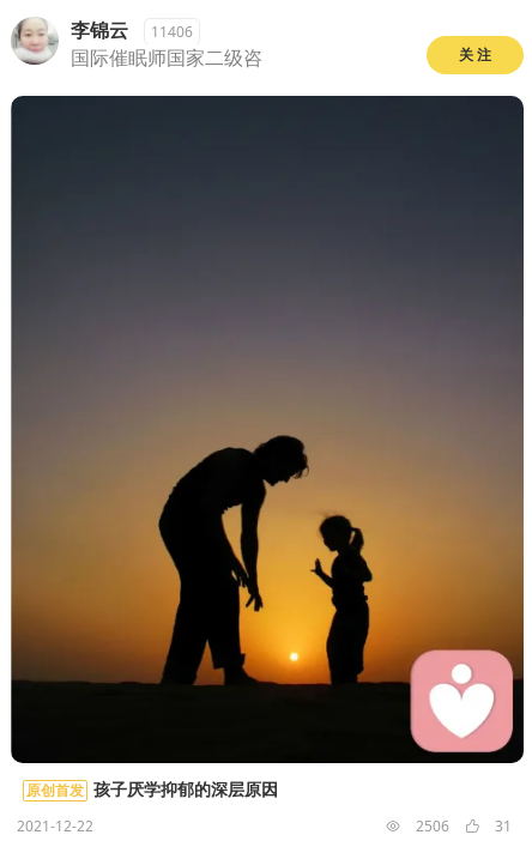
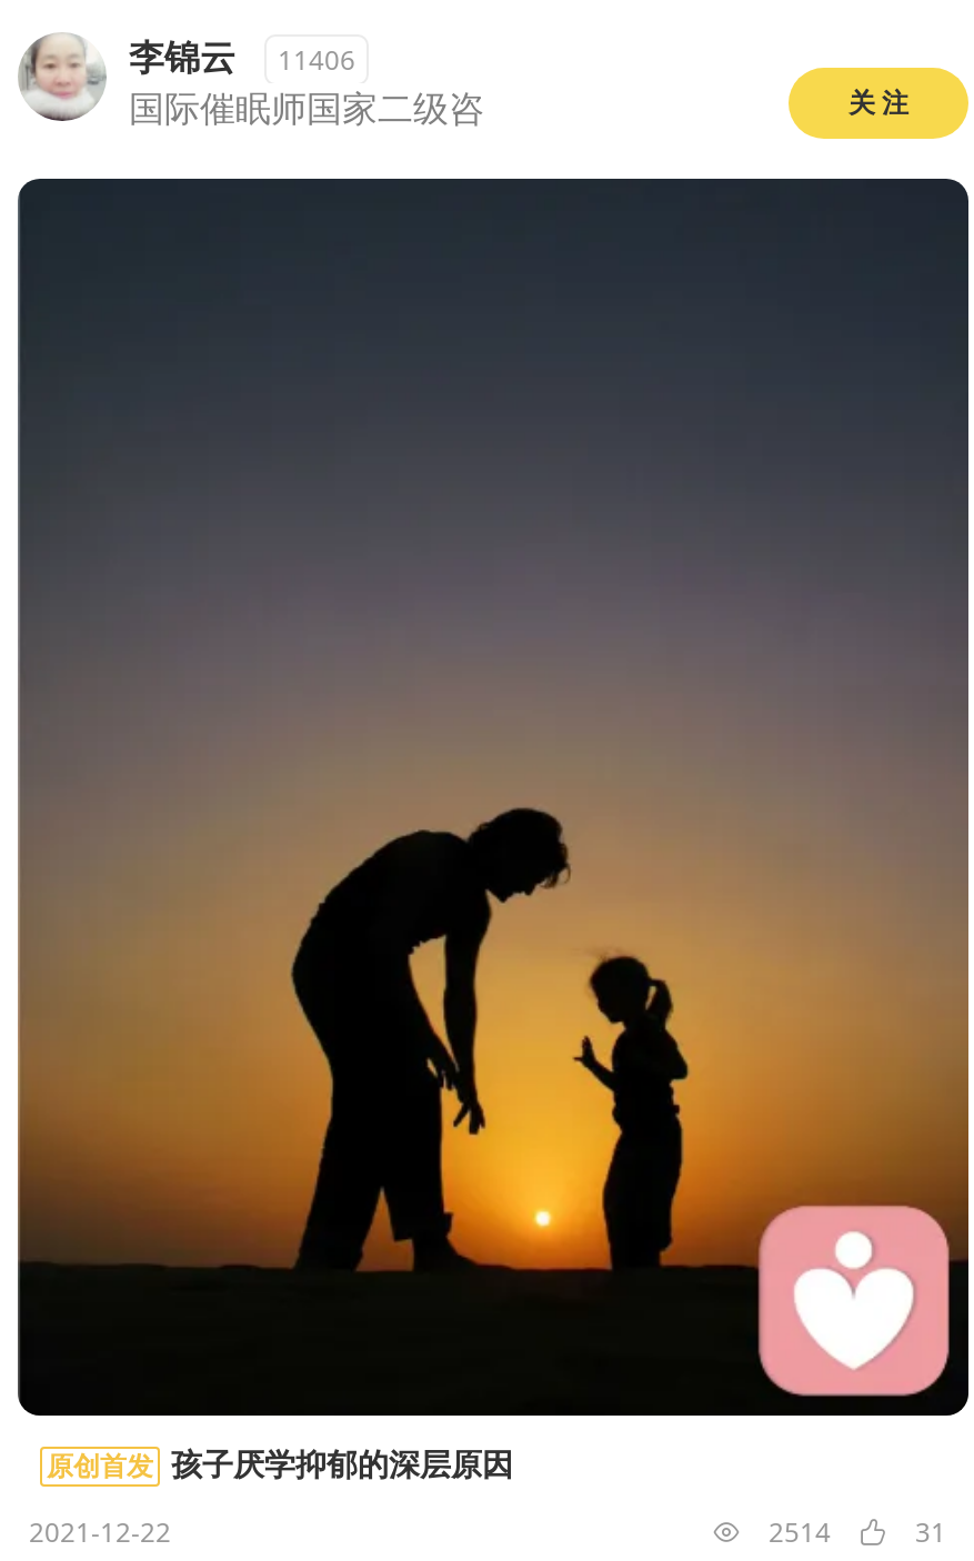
- 2506
+ 2514
